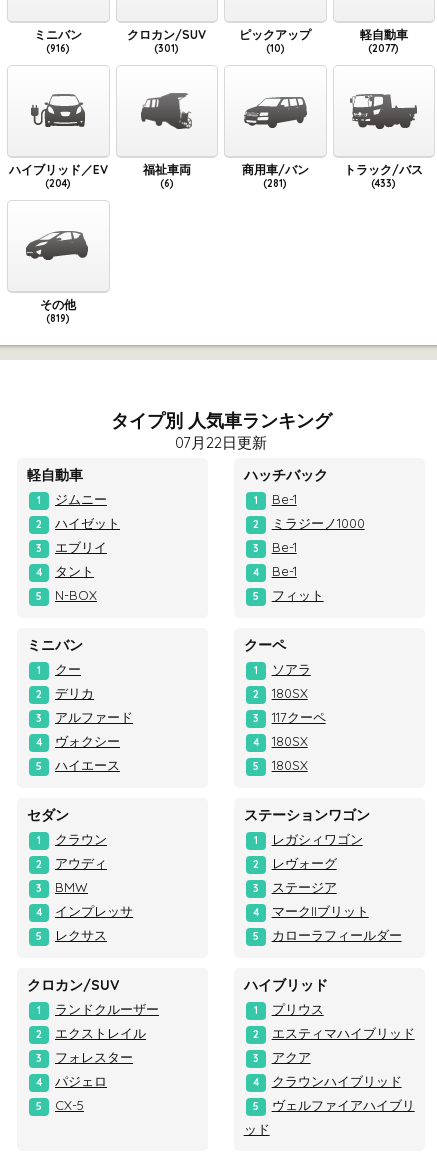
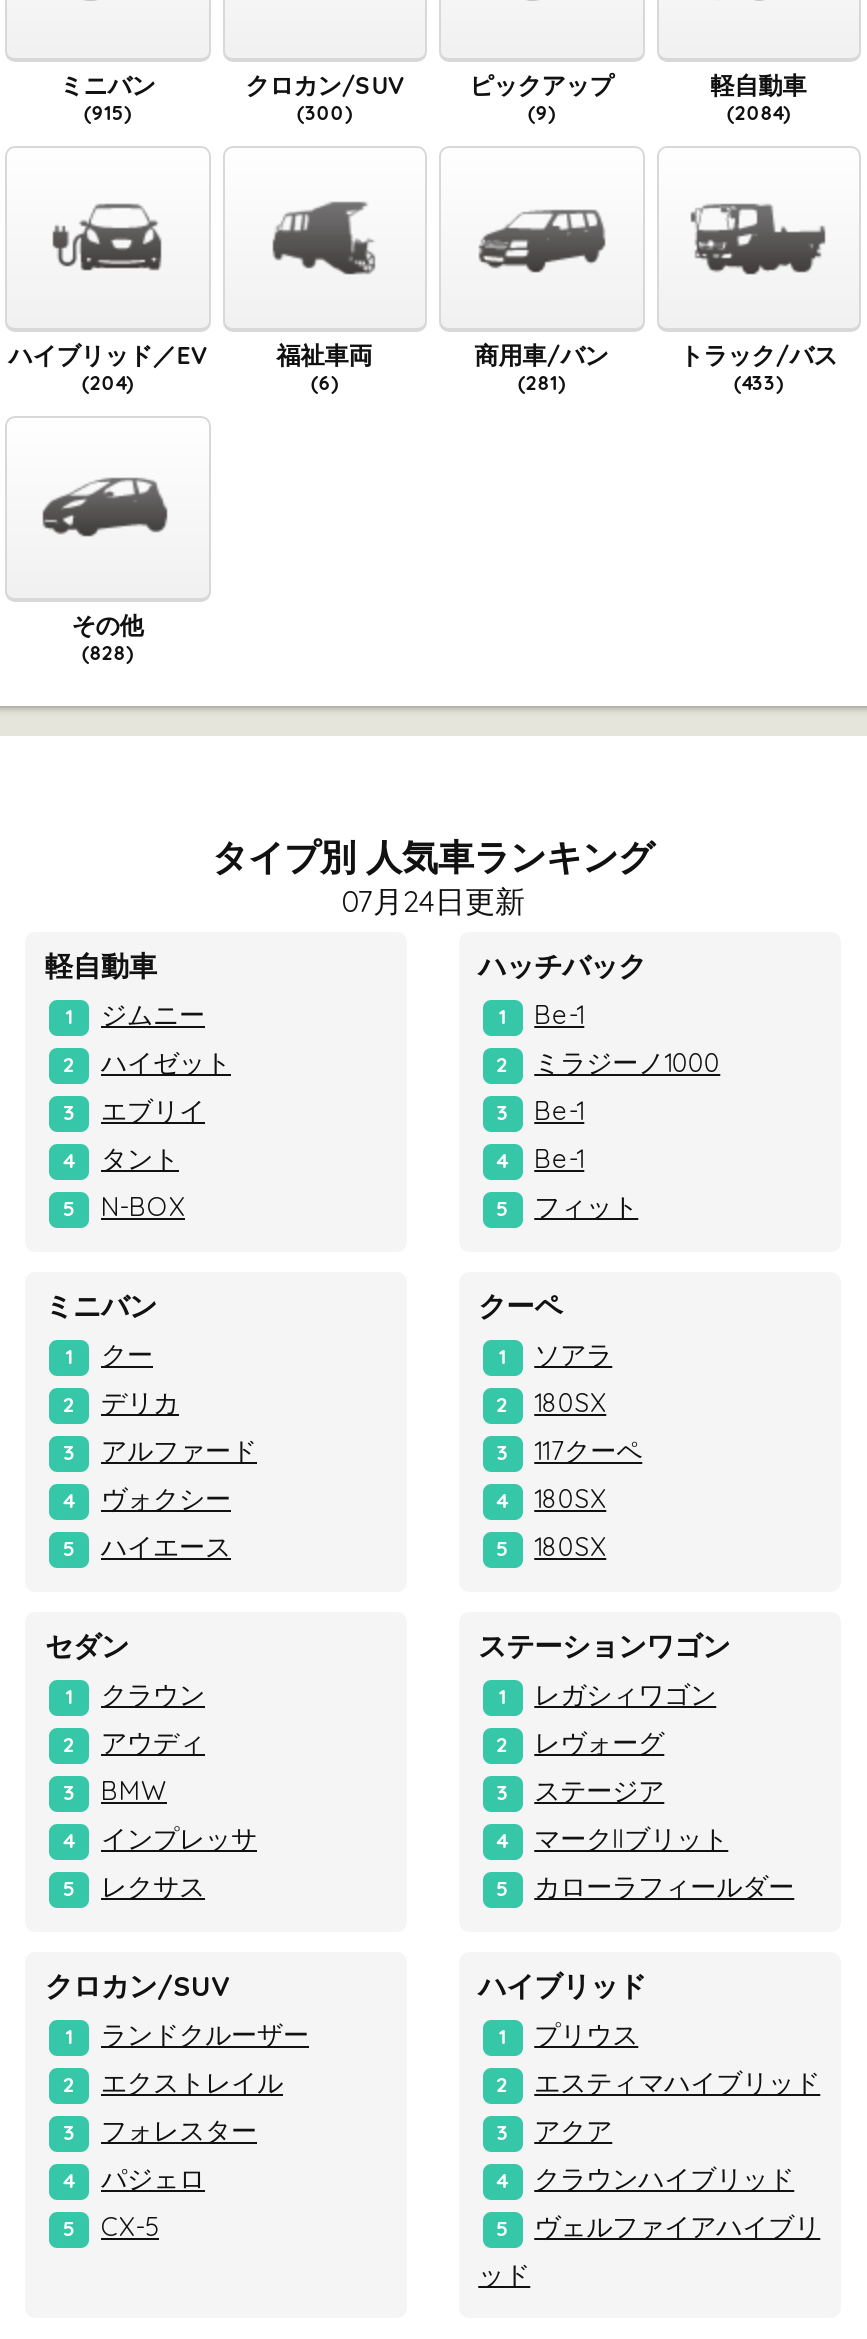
- (916)
+ (915)

- (301)
+ (300)

- (10)
+ (9)

- (2077)
+ (2084)

- (819)
+ (828)

- 07月22日更新
+ 07月24日更新
